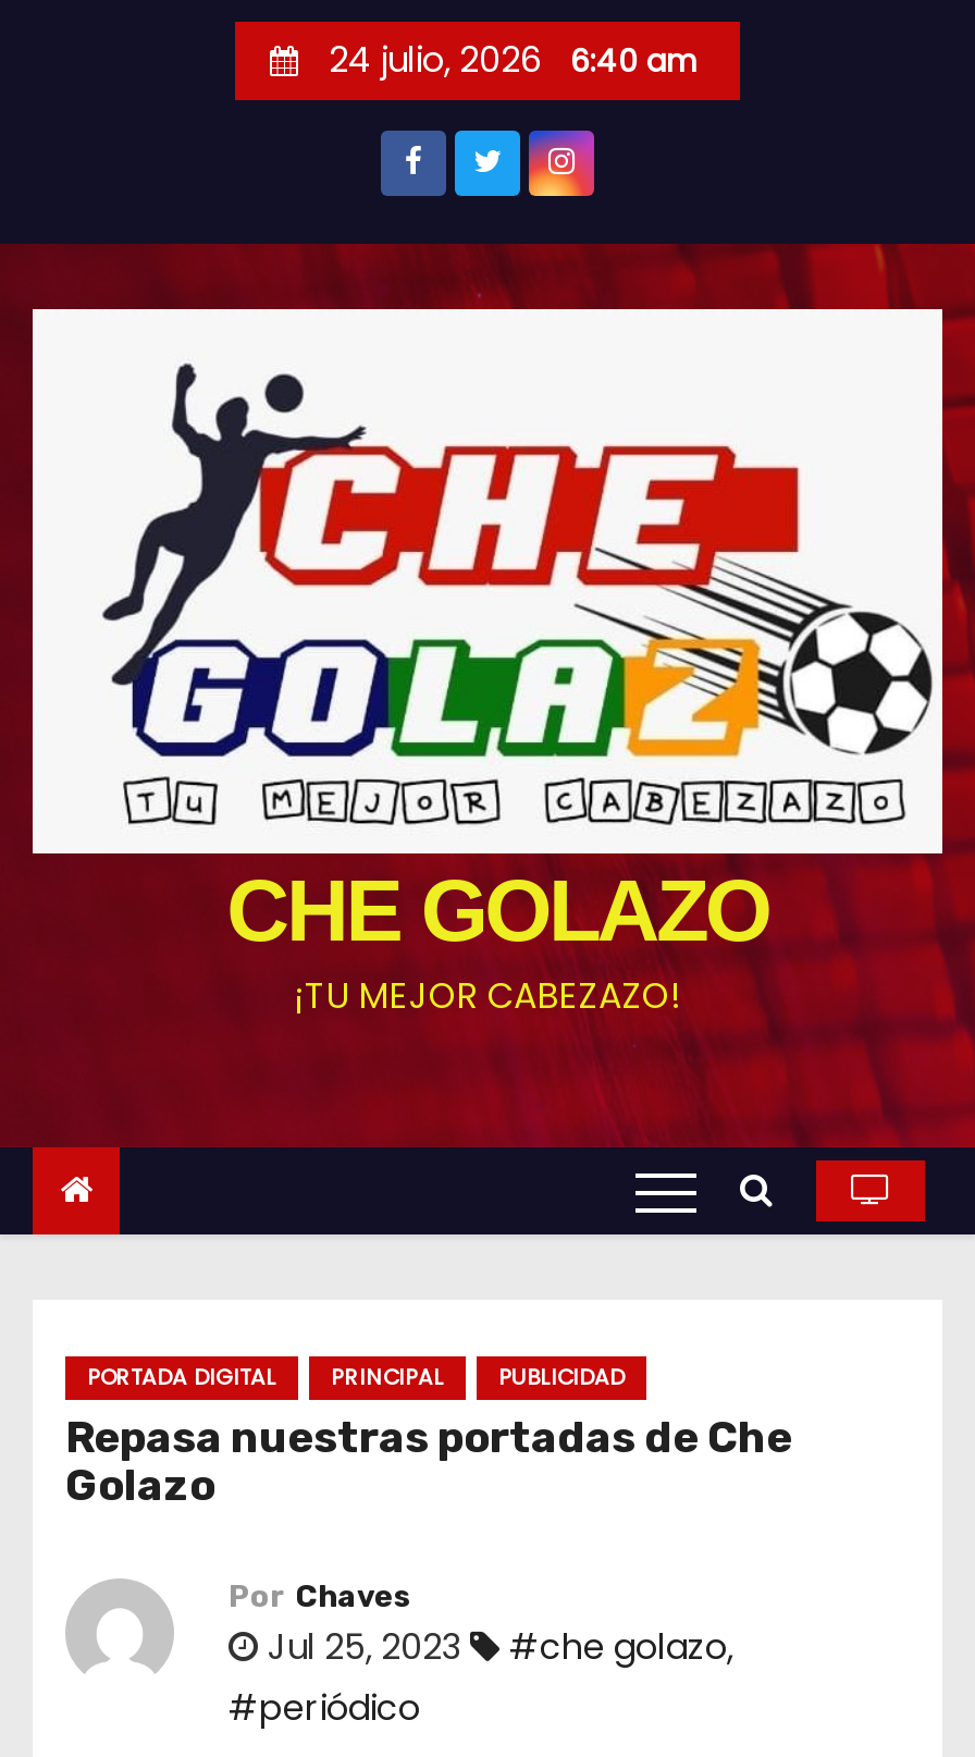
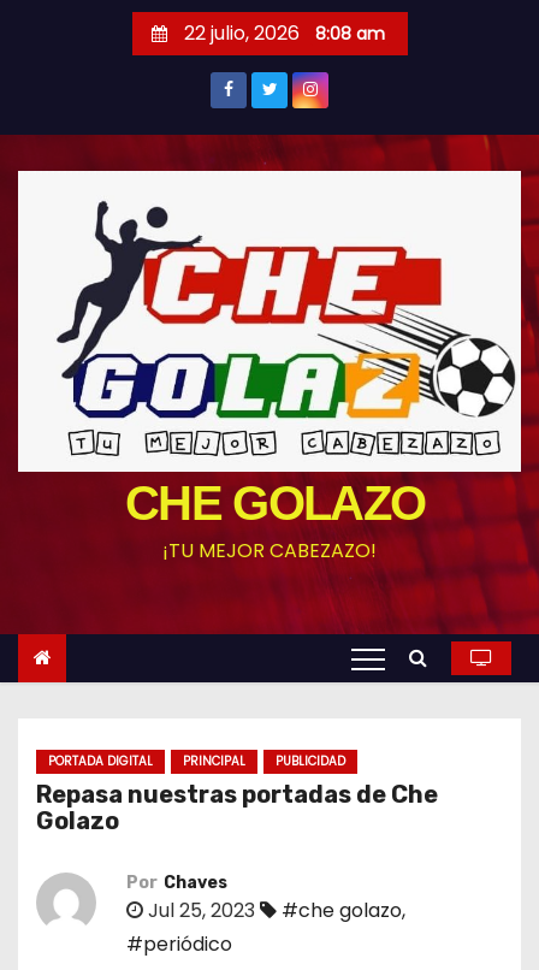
- 24 julio, 2026 6:40 am
+ 22 julio, 2026 8:08 am
